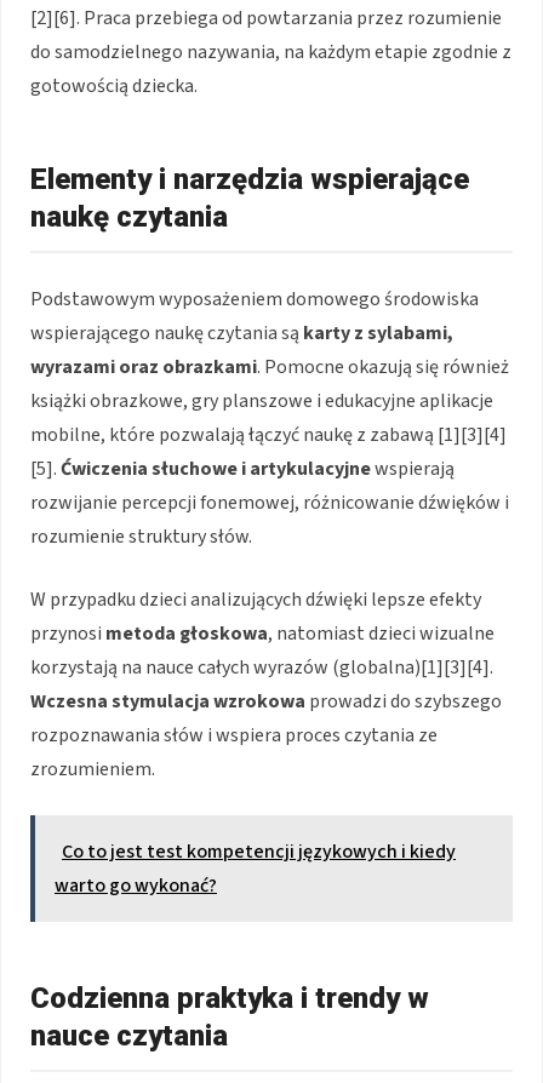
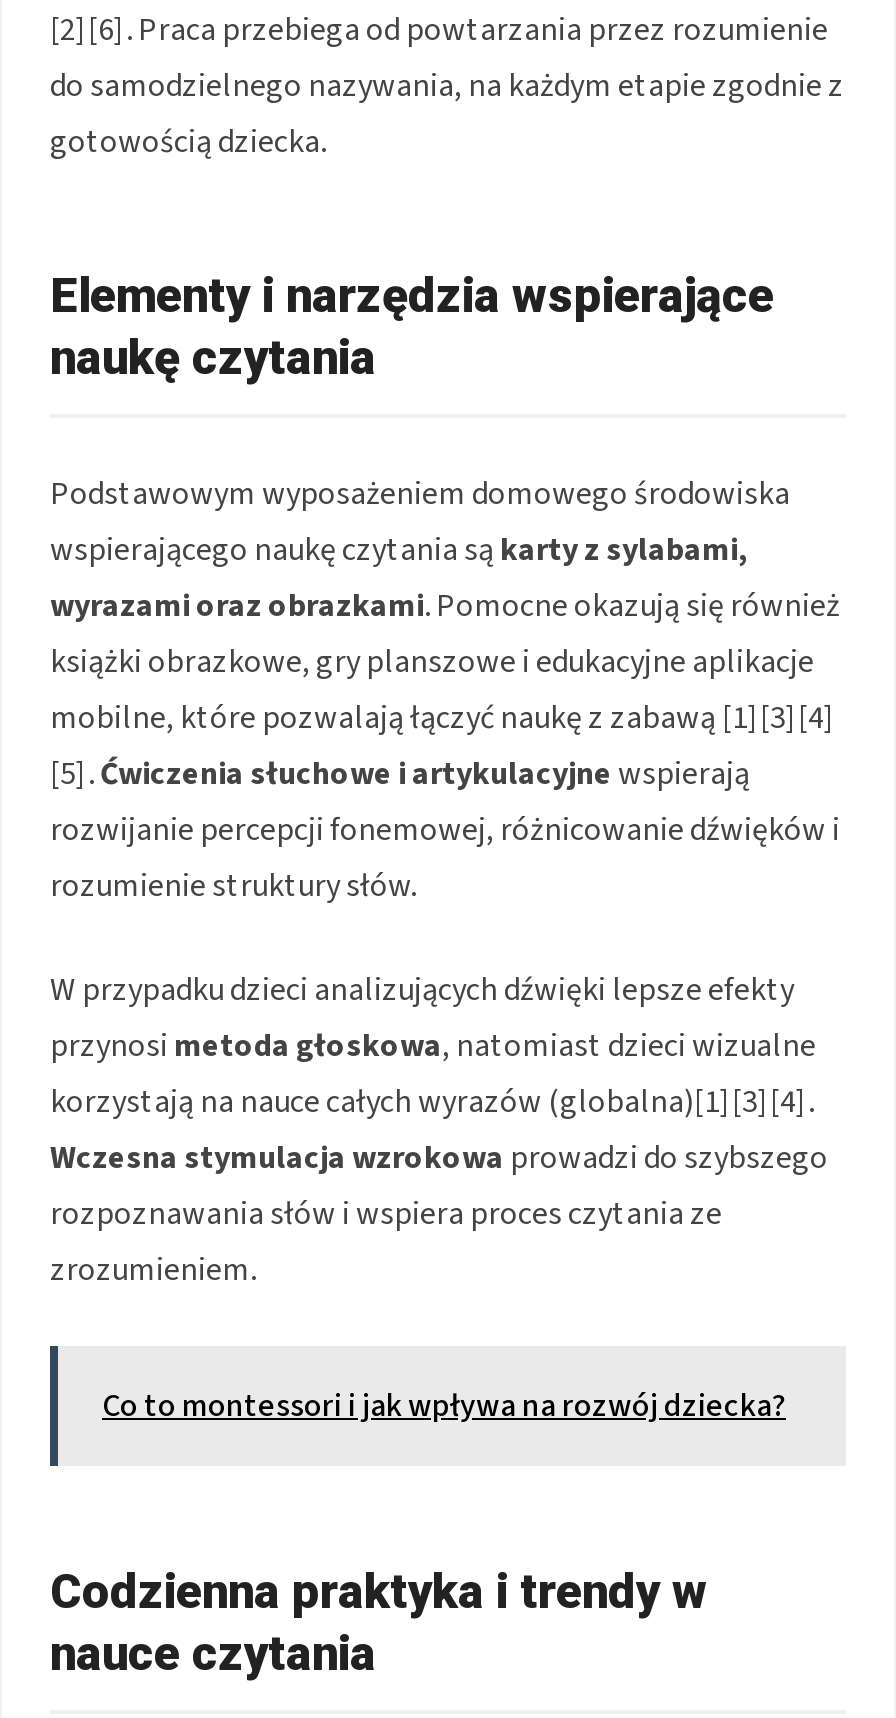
- Co to jest test kompetencji językowych i kiedy
- warto go wykonać?
+ Co to montessori i jak wpływa na rozwój dziecka?
